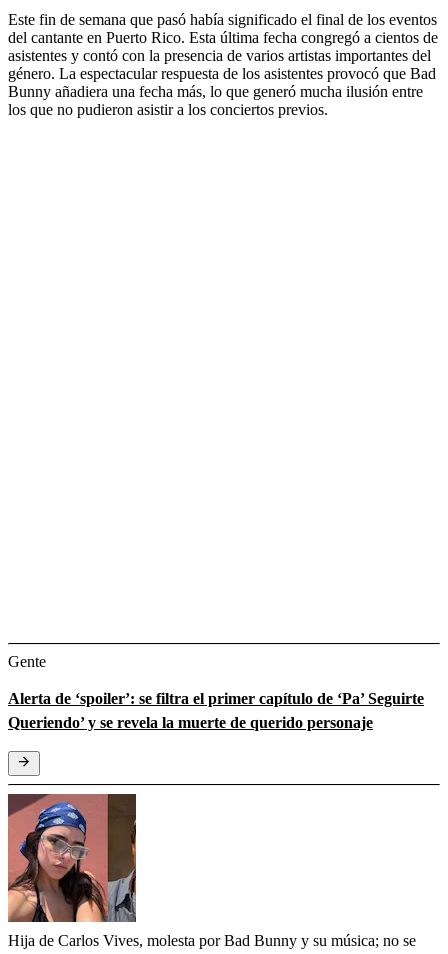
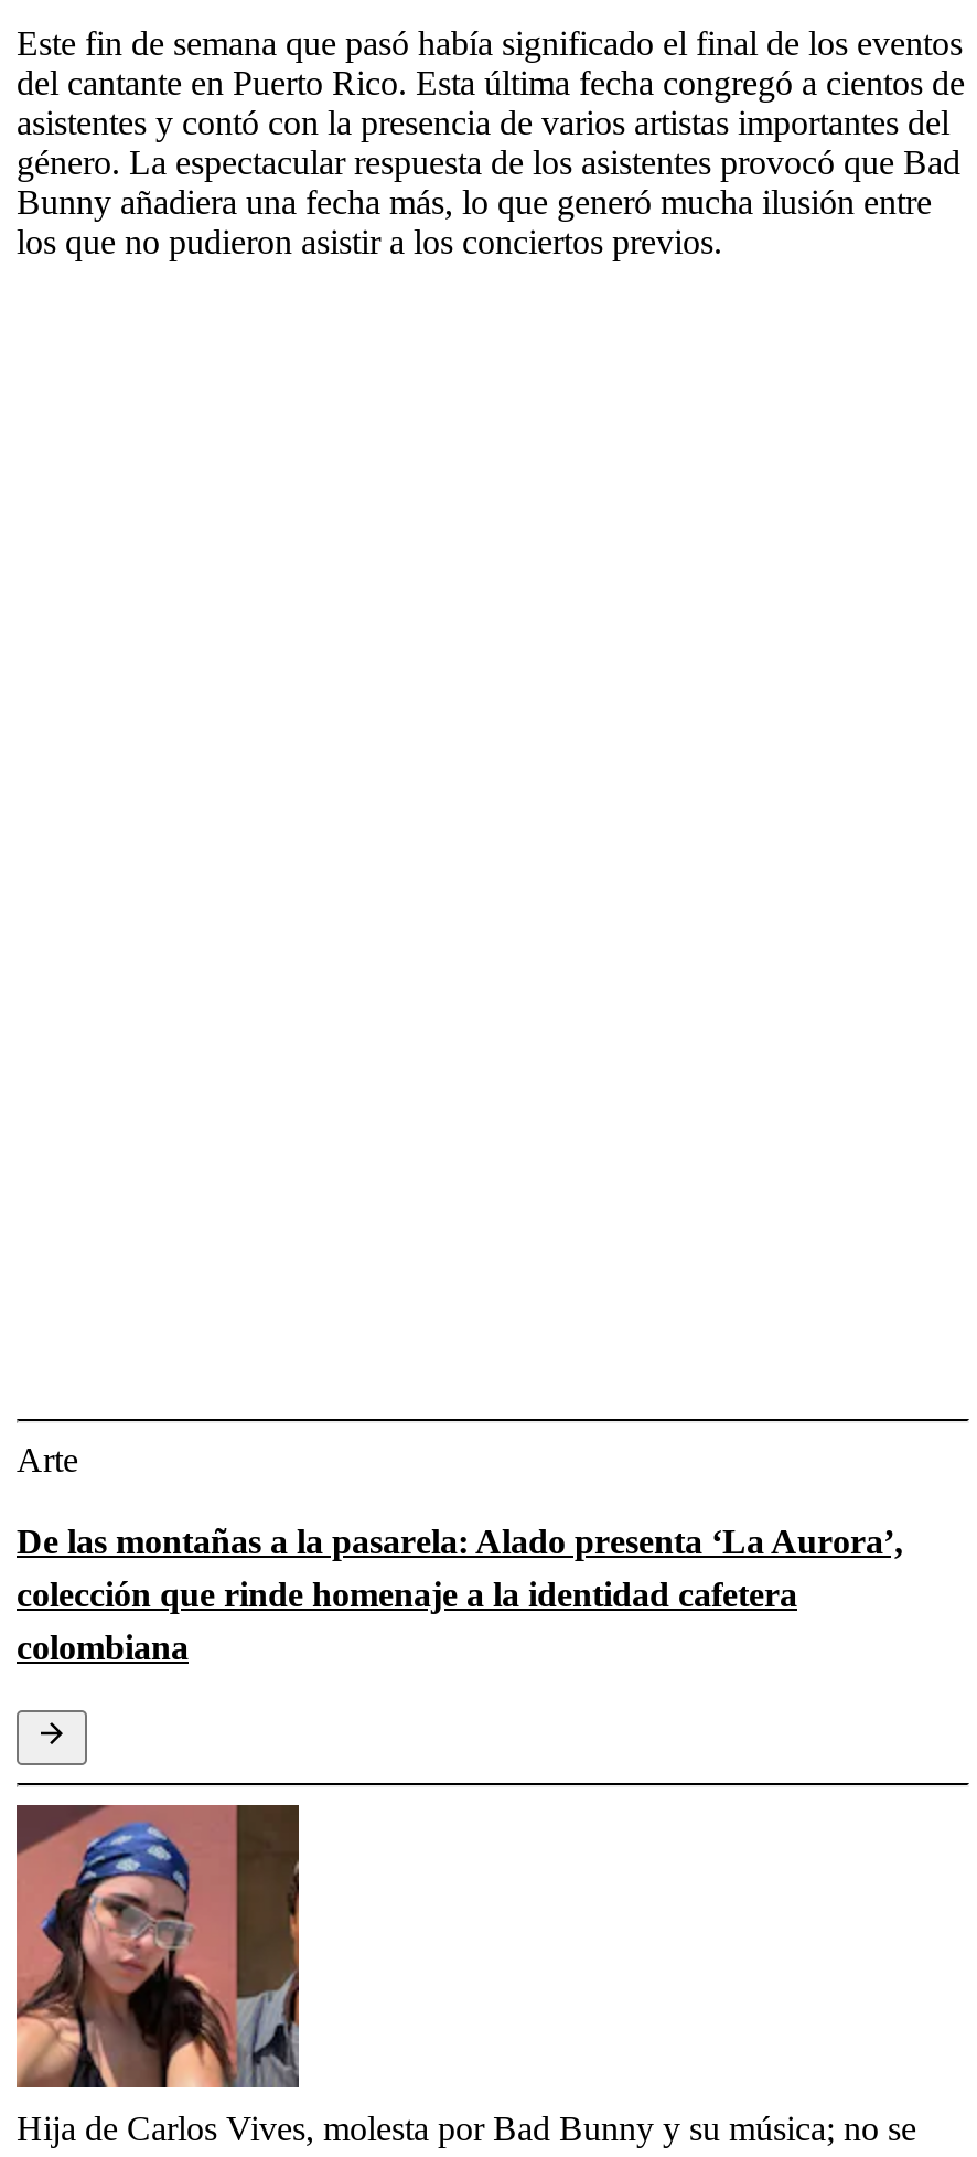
- Gente
+ Arte

- Alerta de ‘spoiler’: se filtra el primer capítulo de ‘Pa’ Seguirte
- Queriendo’ y se revela la muerte de querido personaje
+ De las montañas a la pasarela: Alado presenta ‘La Aurora’,
+ colección que rinde homenaje a la identidad cafetera
+ colombiana
